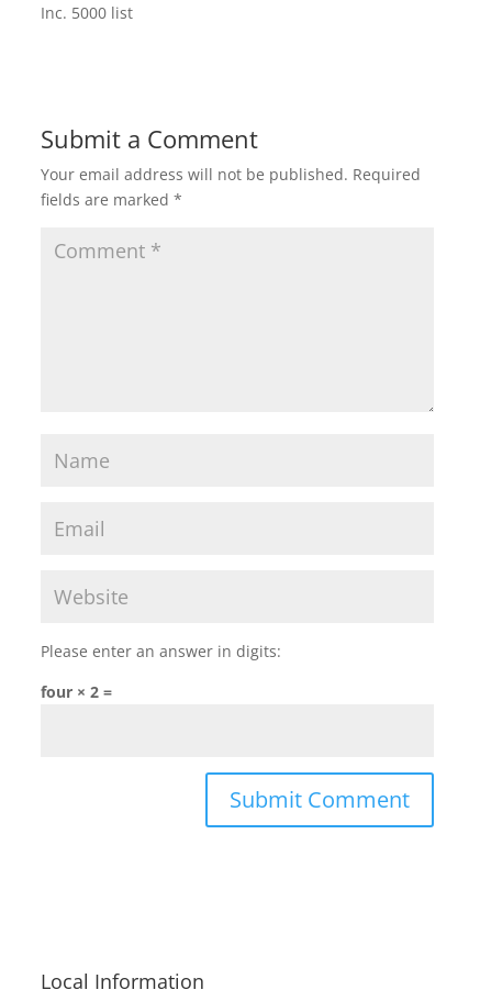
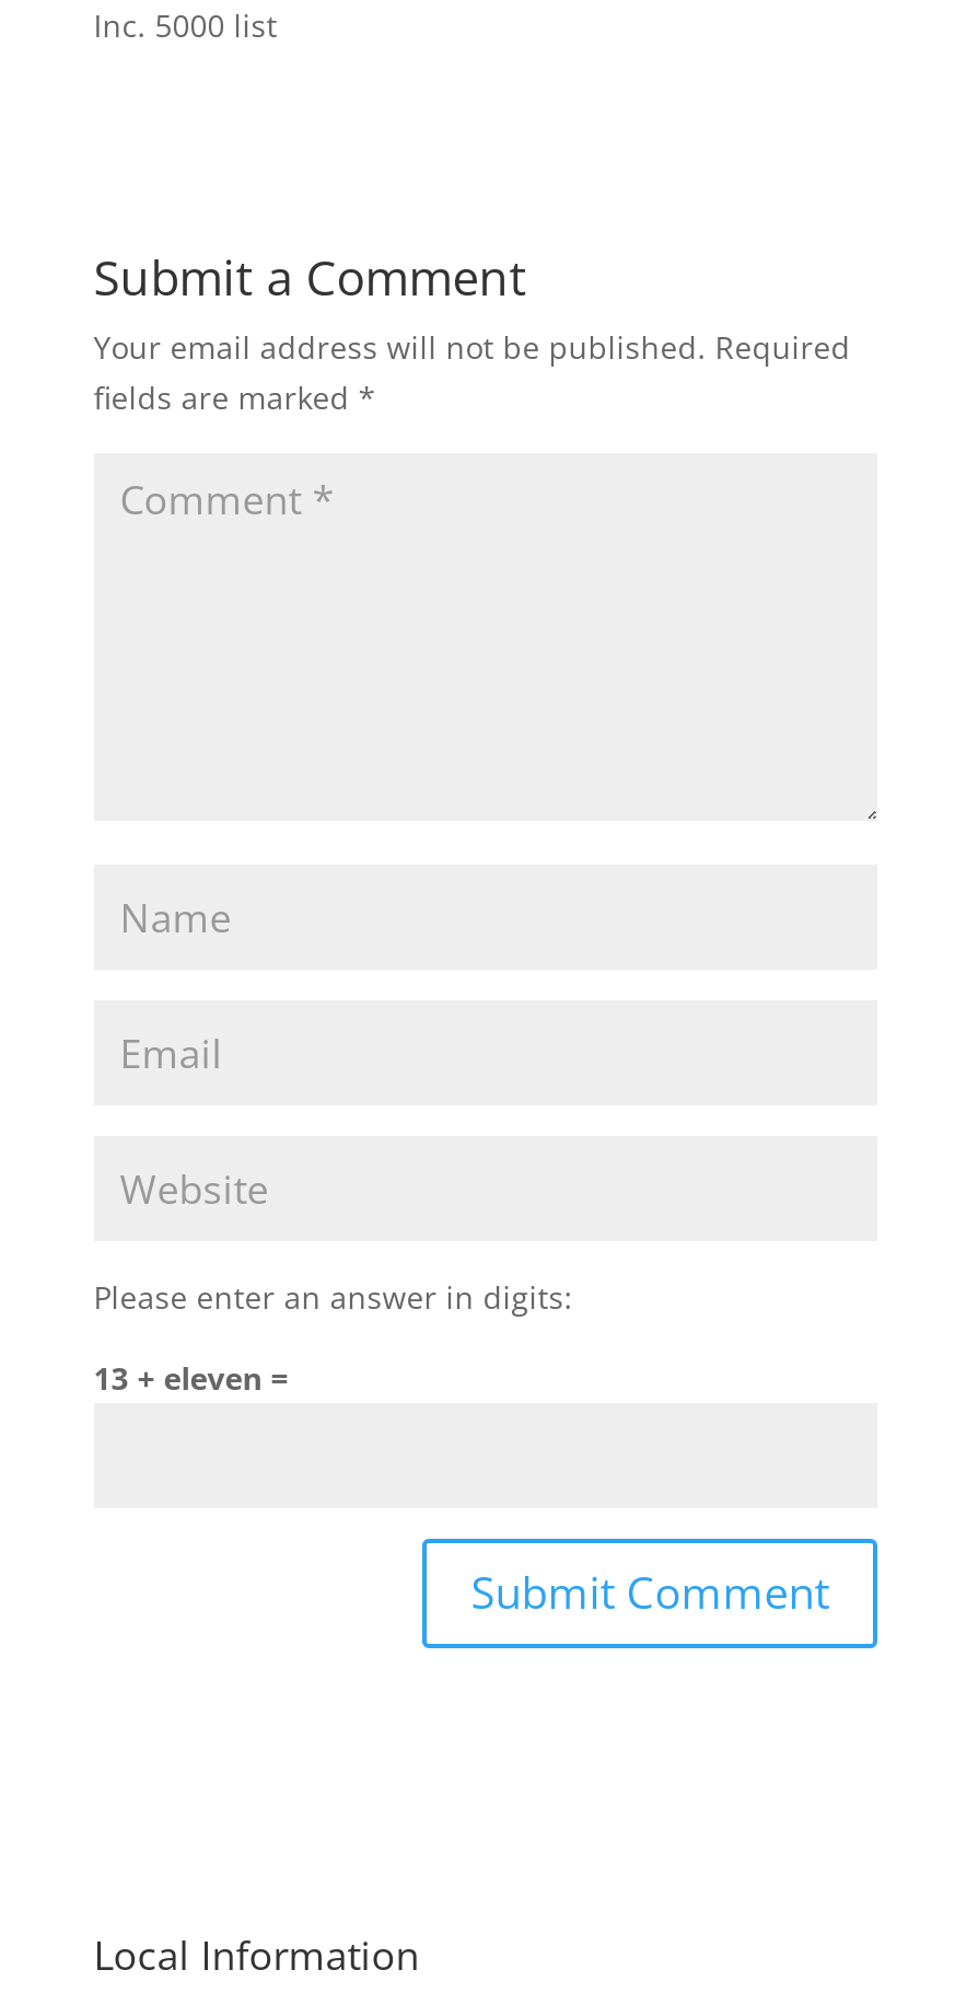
- four × 2 =
+ 13 + eleven =
